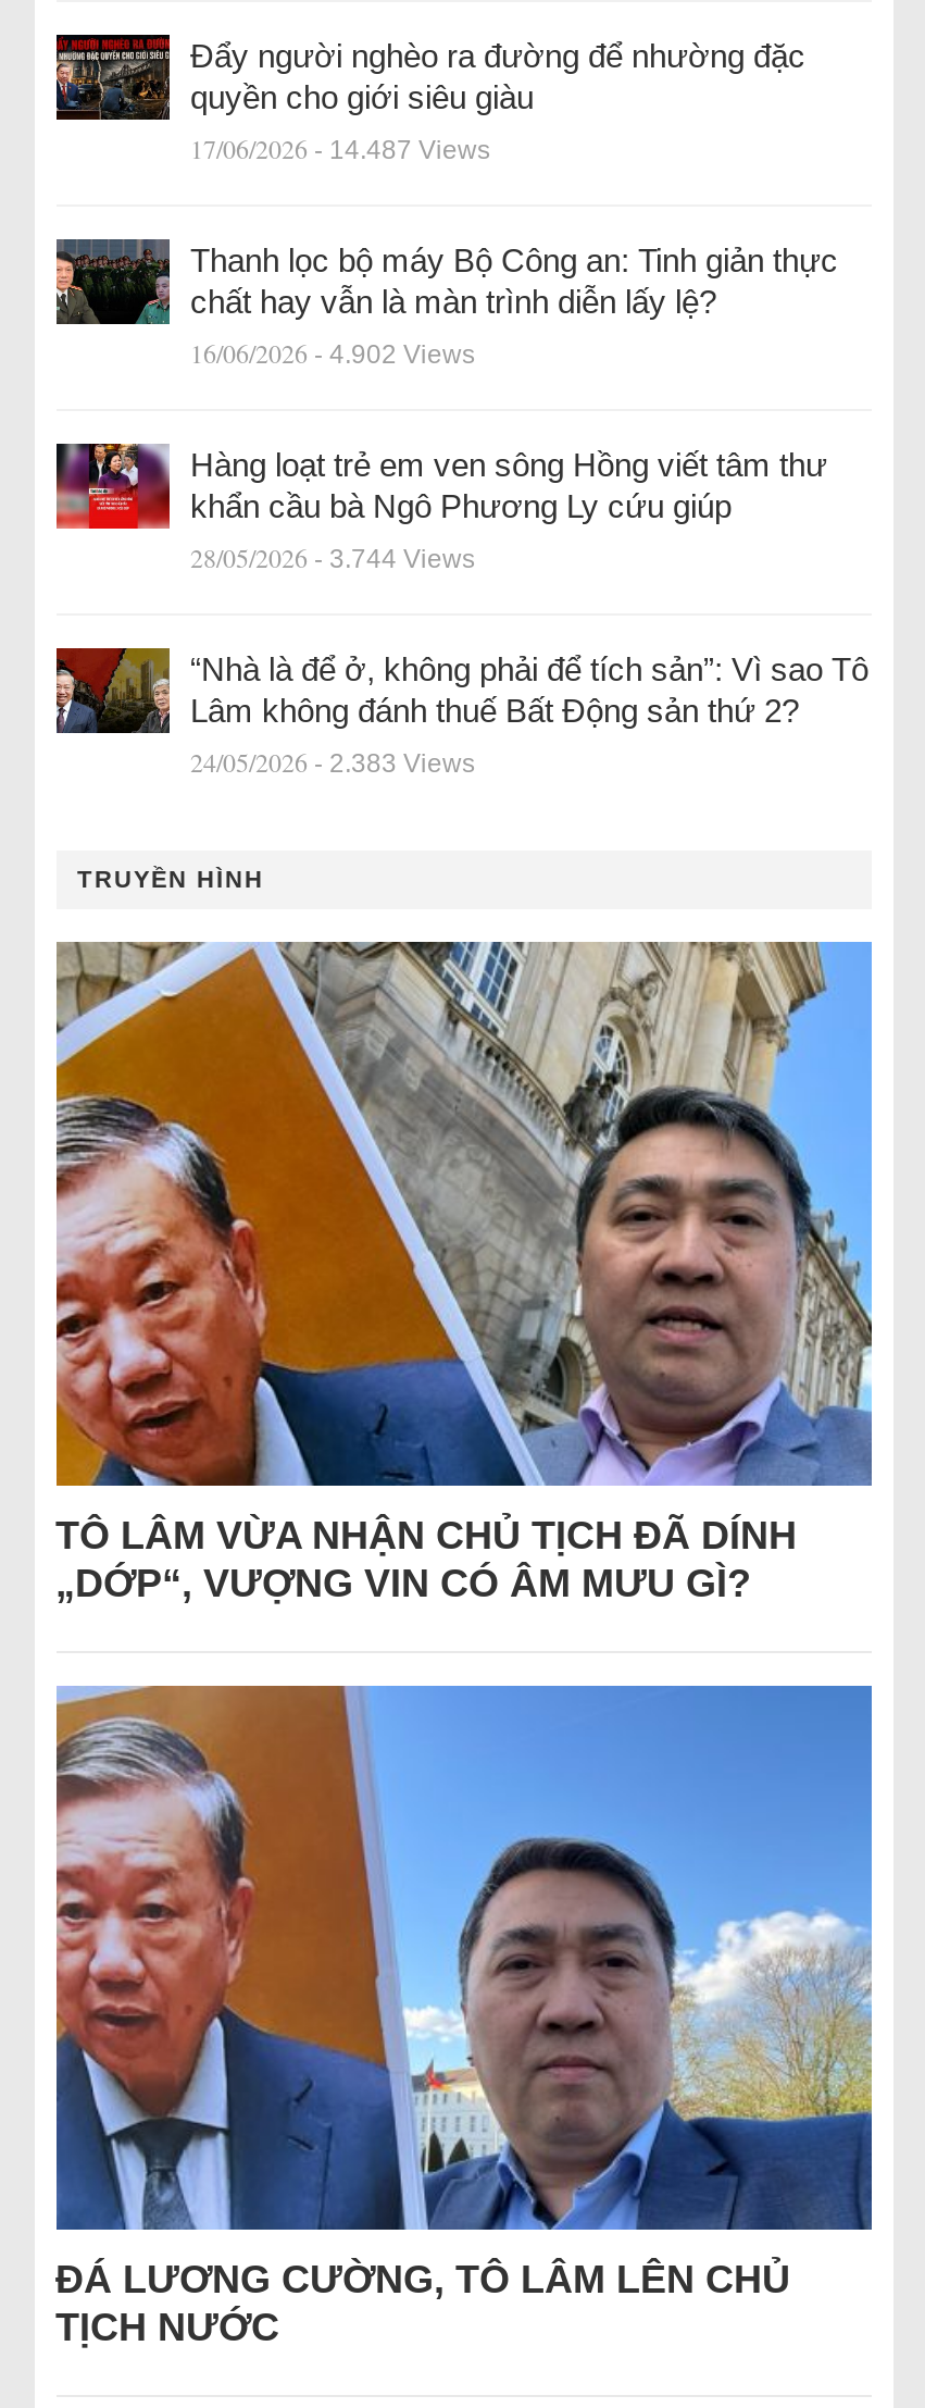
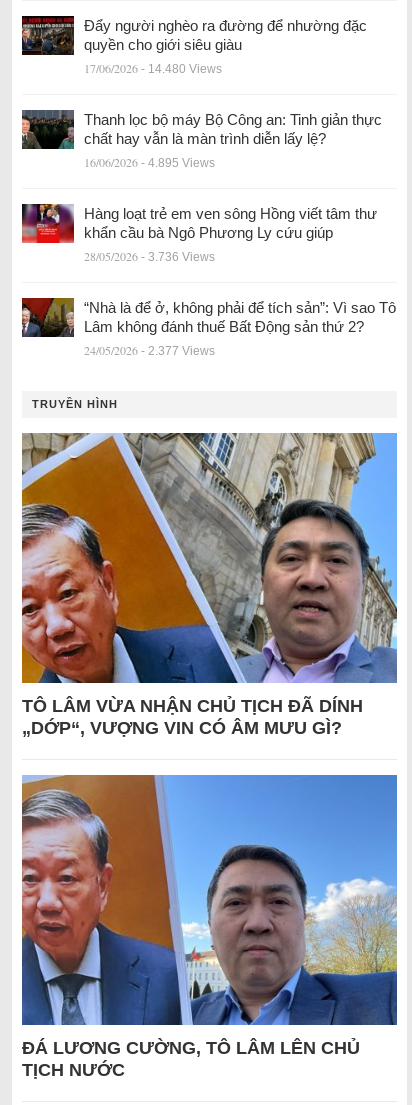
- 17/06/2026 - 14.487 Views
+ 17/06/2026 - 14.480 Views

- 16/06/2026 - 4.902 Views
+ 16/06/2026 - 4.895 Views

- 28/05/2026 - 3.744 Views
+ 28/05/2026 - 3.736 Views

- 24/05/2026 - 2.383 Views
+ 24/05/2026 - 2.377 Views
